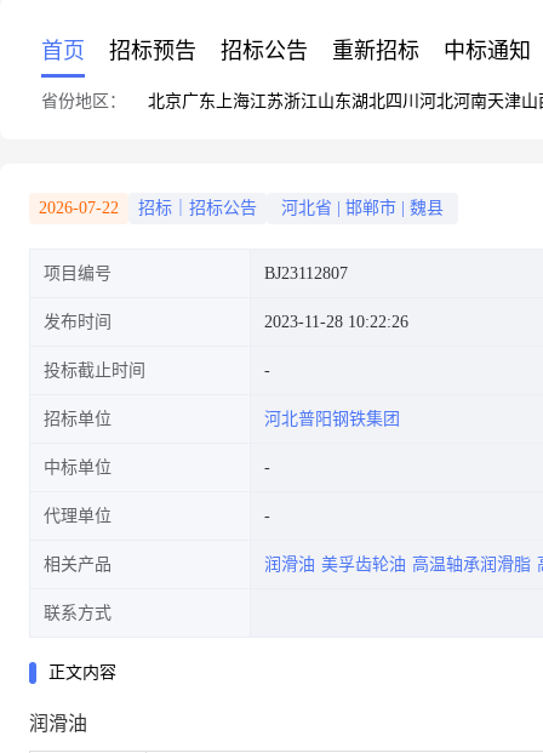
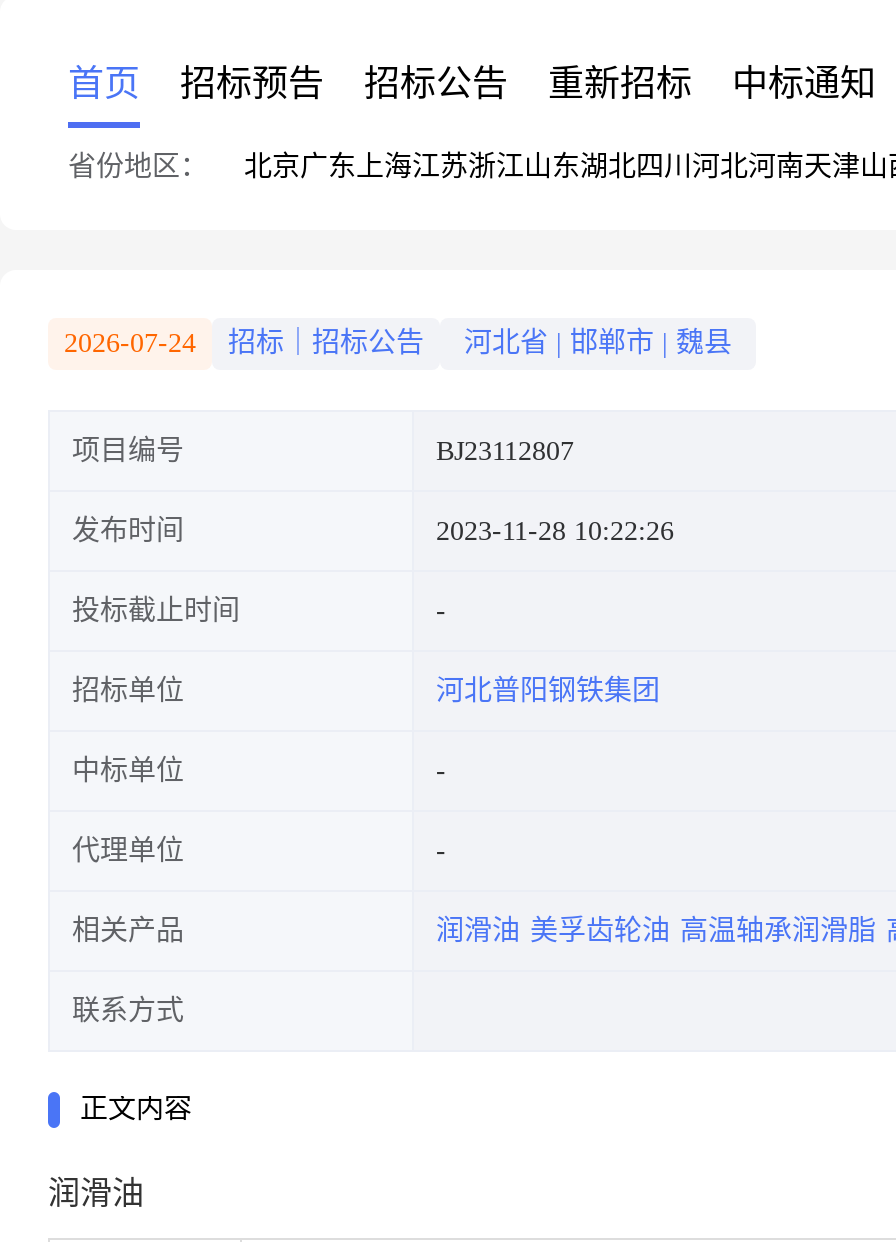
- 2026-07-22
+ 2026-07-24
